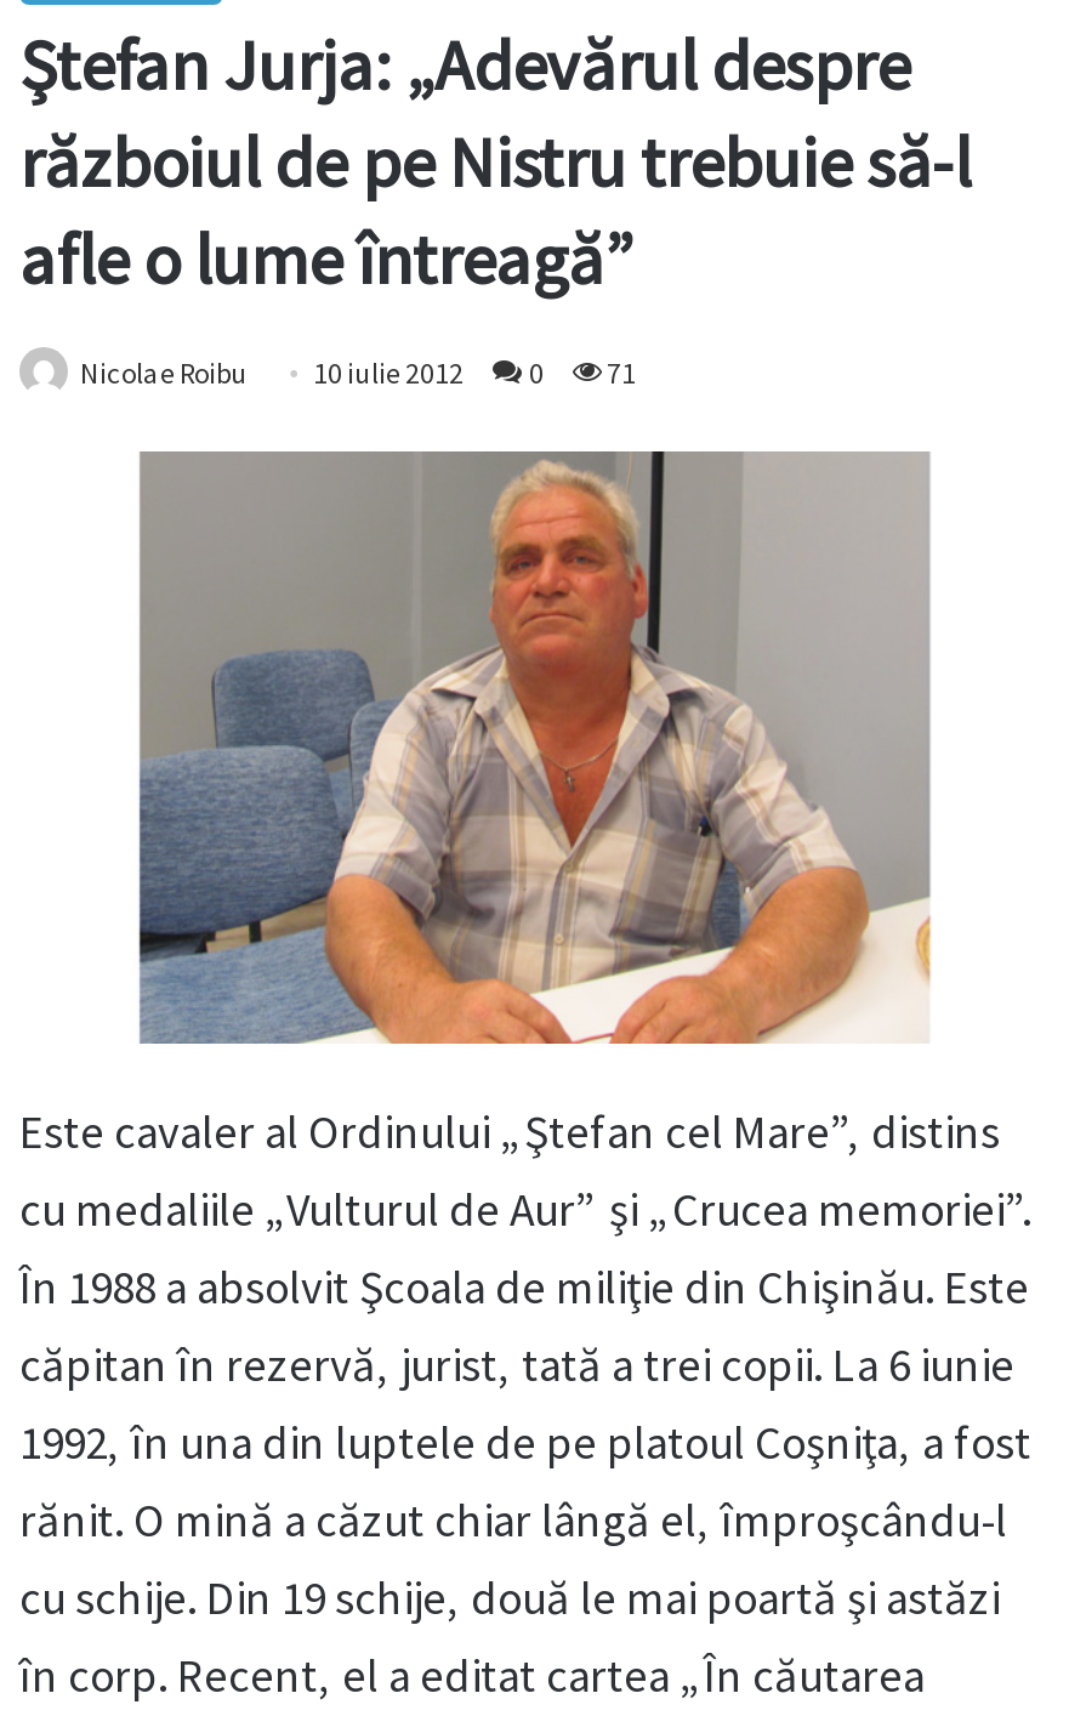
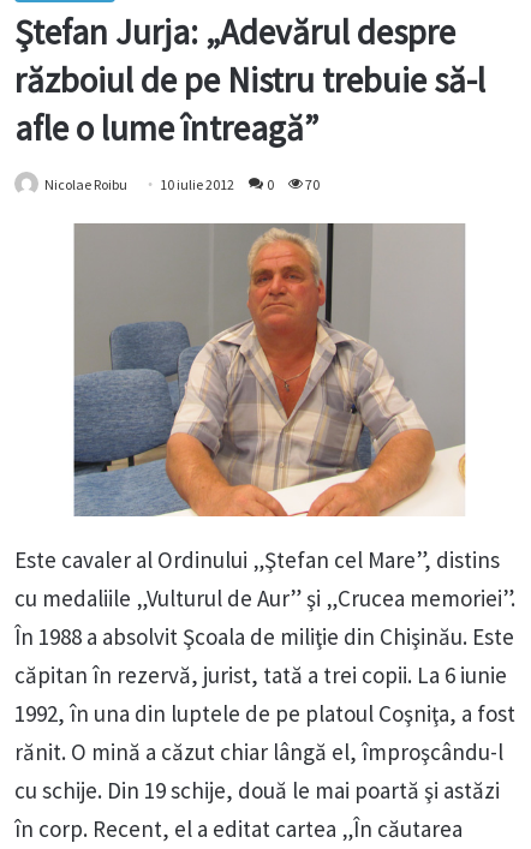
- Nicolae Roibu 10 iulie 2012 0 71
+ Nicolae Roibu 10 iulie 2012 0 70
